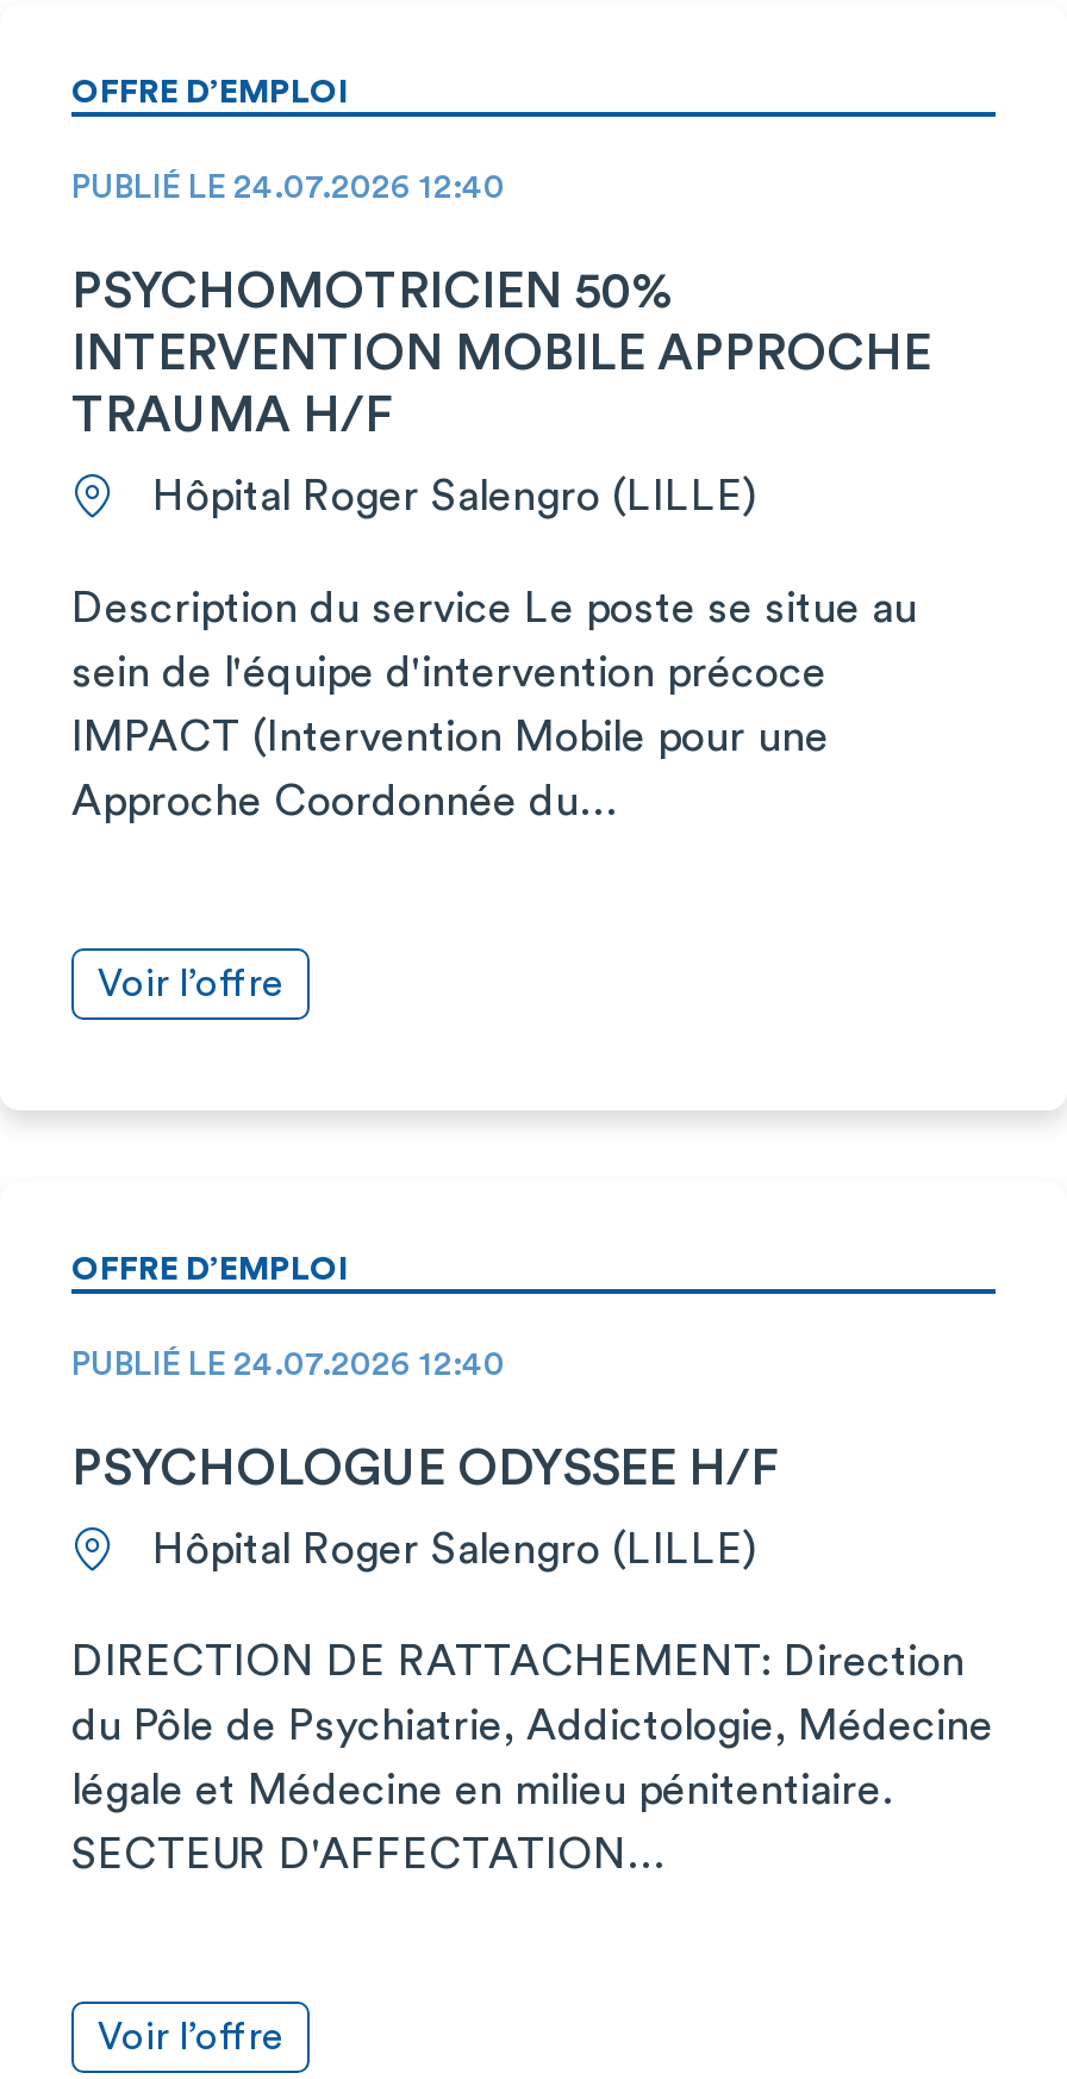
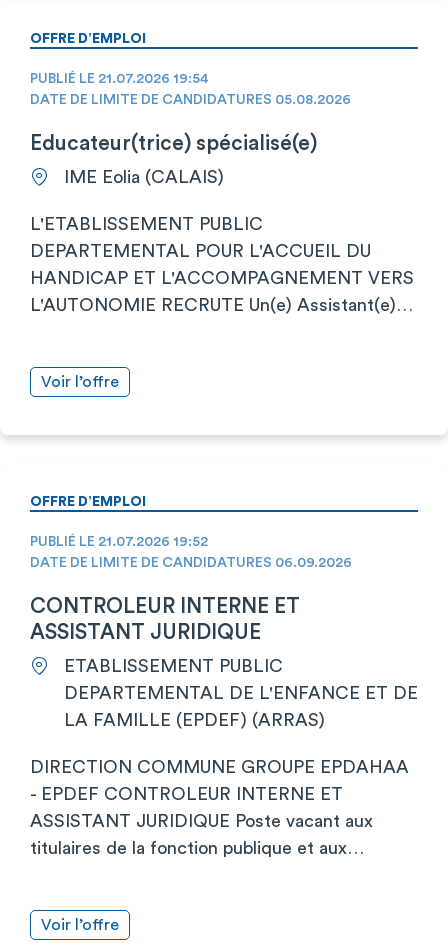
- PUBLIÉ LE 24.07.2026 12:40
- PSYCHOMOTRICIEN 50%
- INTERVENTION MOBILE APPROCHE
- TRAUMA H/F
- Hôpital Roger Salengro (LILLE)
- Description du service Le poste se situe au
- sein de l'équipe d'intervention précoce
- IMPACT (Intervention Mobile pour une
- Approche Coordonnée du…
+ PUBLIÉ LE 21.07.2026 19:54
+ DATE DE LIMITE DE CANDIDATURES 05.08.2026
+ Educateur(trice) spécialisé(e)
+ IME Eolia (CALAIS)
+ L'ETABLISSEMENT PUBLIC
+ DEPARTEMENTAL POUR L'ACCUEIL DU
+ HANDICAP ET L'ACCOMPAGNEMENT VERS
+ L'AUTONOMIE RECRUTE Un(e) Assistant(e)…

moved up: Voir l’offre | OFFRE D’EMPLOI

- PUBLIÉ LE 24.07.2026 12:40
- PSYCHOLOGUE ODYSSEE H/F
- Hôpital Roger Salengro (LILLE)
- DIRECTION DE RATTACHEMENT: Direction
- du Pôle de Psychiatrie, Addictologie, Médecine
- légale et Médecine en milieu pénitentiaire.
- SECTEUR D'AFFECTATION…
+ PUBLIÉ LE 21.07.2026 19:52
+ DATE DE LIMITE DE CANDIDATURES 06.09.2026
+ CONTROLEUR INTERNE ET
+ ASSISTANT JURIDIQUE
+ ETABLISSEMENT PUBLIC
+ DEPARTEMENTAL DE L'ENFANCE ET DE
+ LA FAMILLE (EPDEF) (ARRAS)
+ DIRECTION COMMUNE GROUPE EPDAHAA
+ - EPDEF CONTROLEUR INTERNE ET
+ ASSISTANT JURIDIQUE Poste vacant aux
+ titulaires de la fonction publique et aux…
